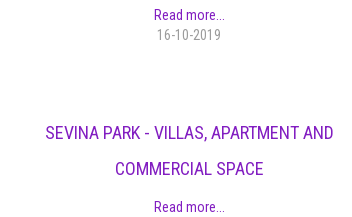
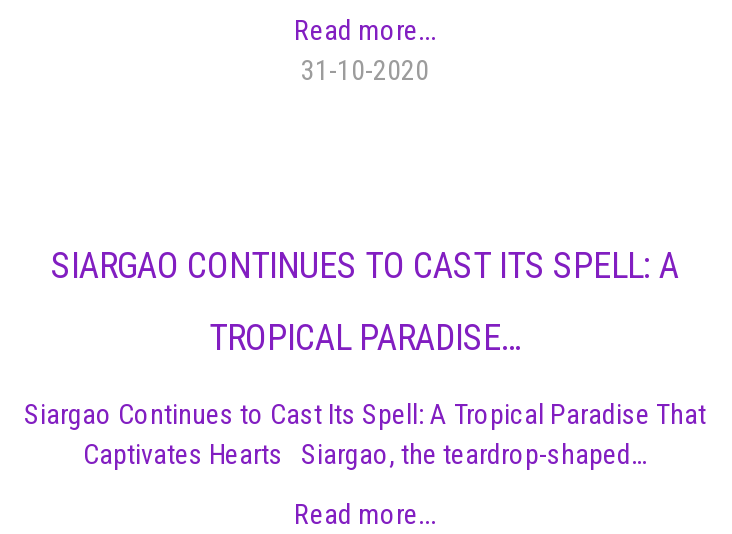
- 16-10-2019
+ 31-10-2020

- SEVINA PARK - VILLAS, APARTMENT AND
- COMMERCIAL SPACE
+ SIARGAO CONTINUES TO CAST ITS SPELL: A
+ TROPICAL PARADISE…
+ Siargao Continues to Cast Its Spell: A Tropical Paradise That
+ Captivates Hearts Siargao, the teardrop-shaped…
